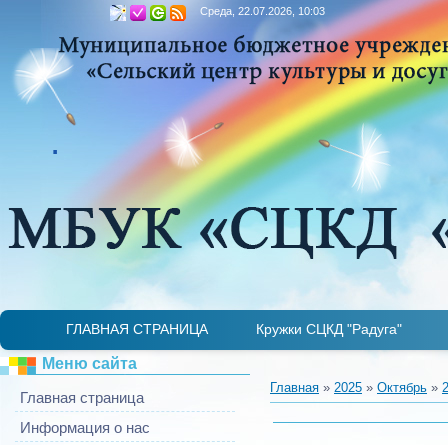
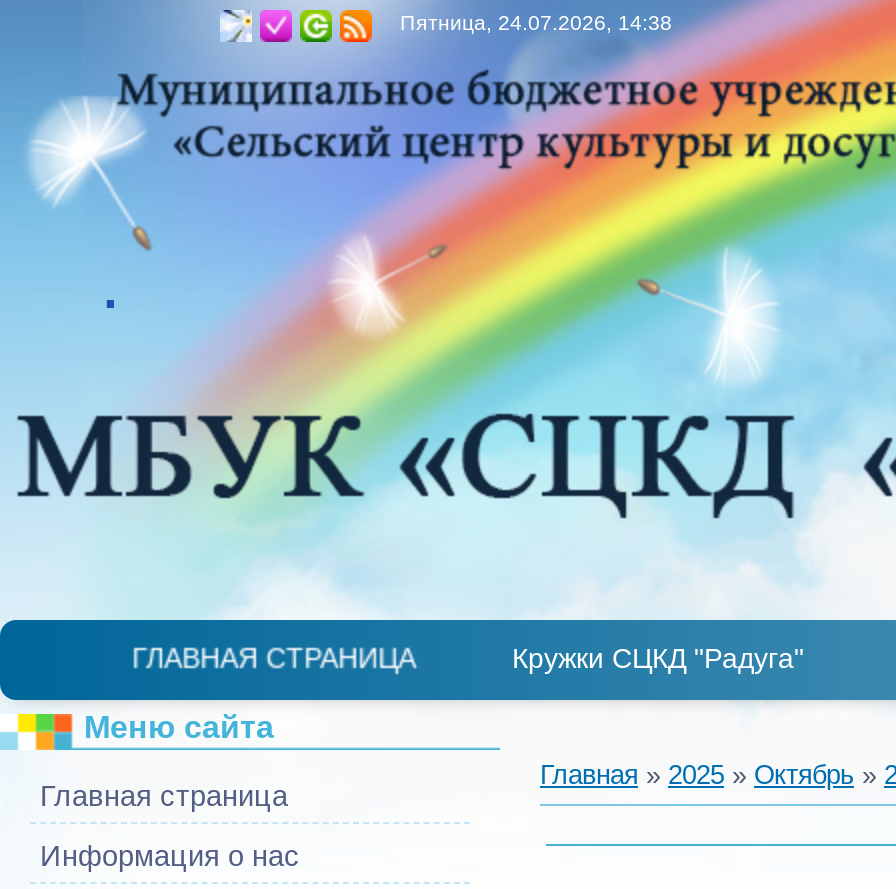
- Среда, 22.07.2026, 10:03
+ Пятница, 24.07.2026, 14:38
